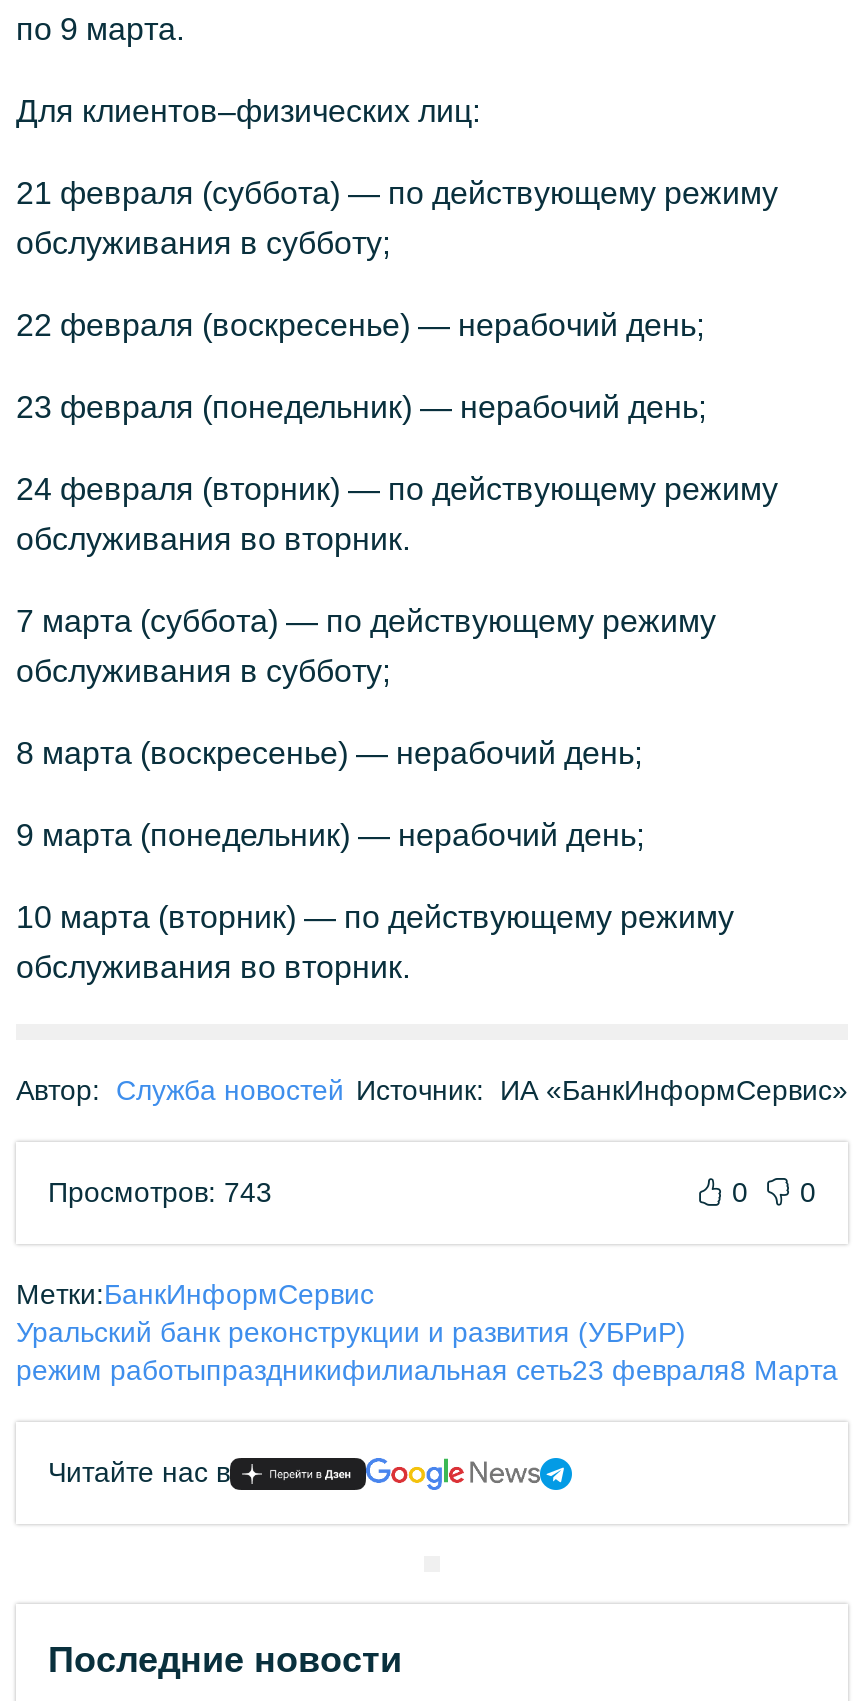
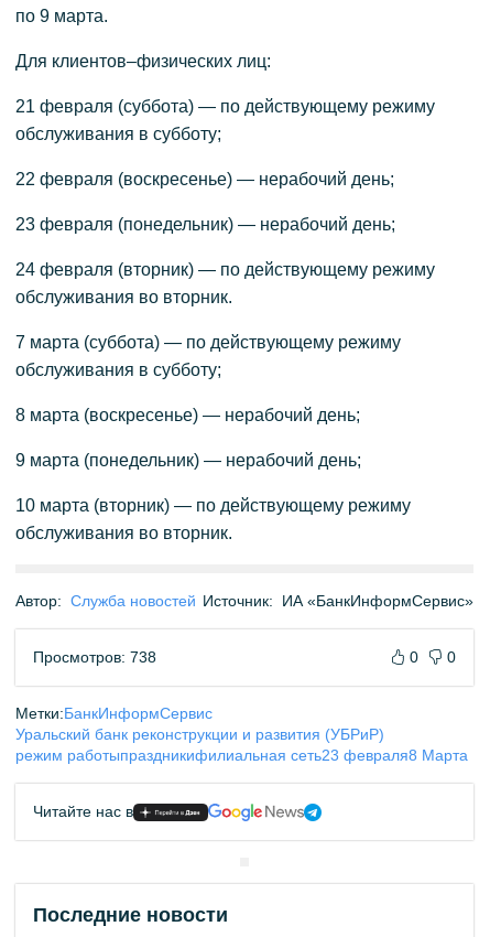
- Просмотров: 743
+ Просмотров: 738
